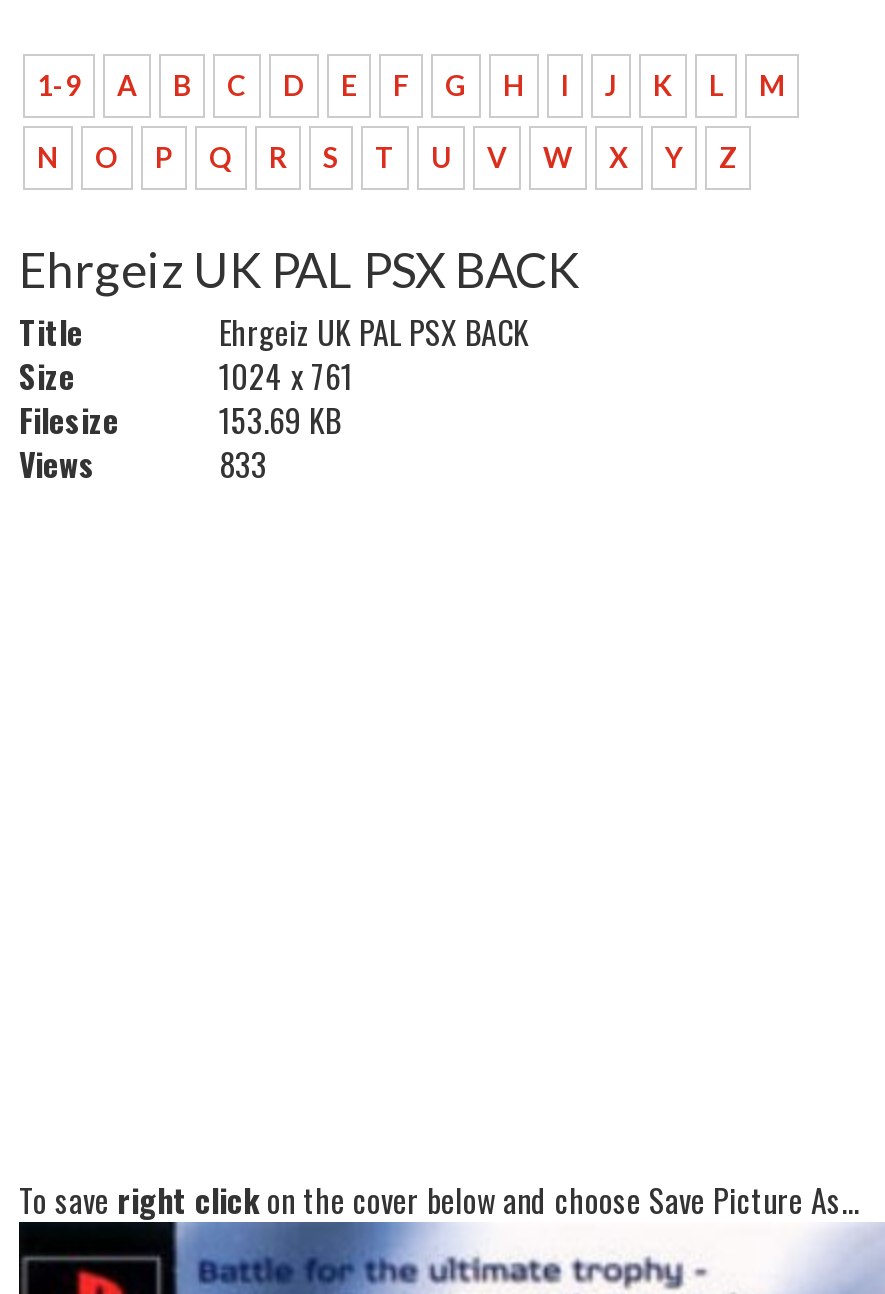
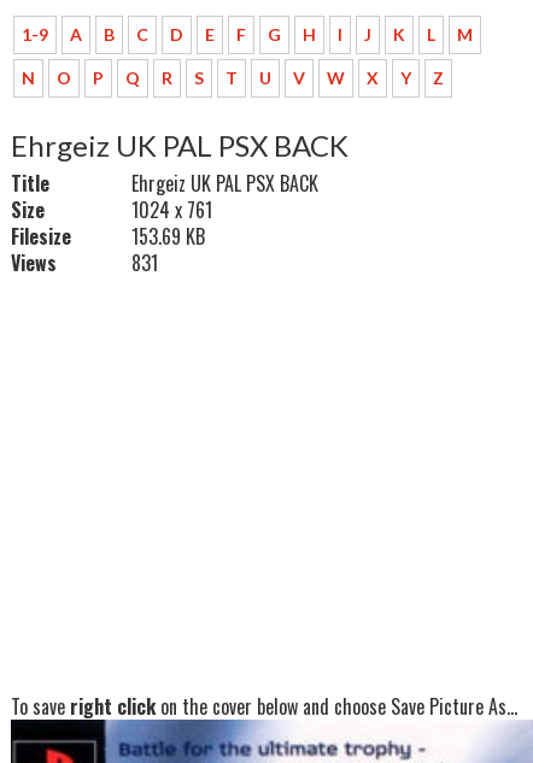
- 833
+ 831
